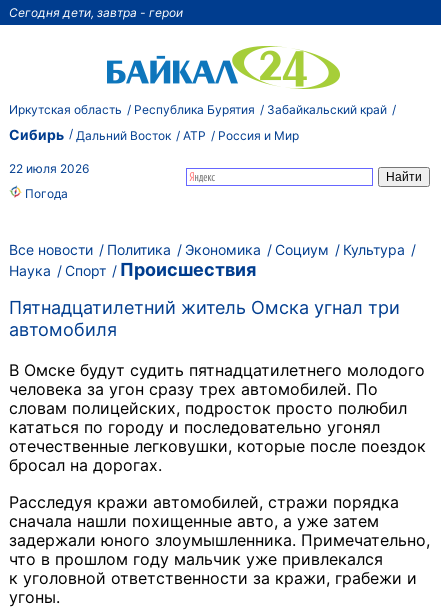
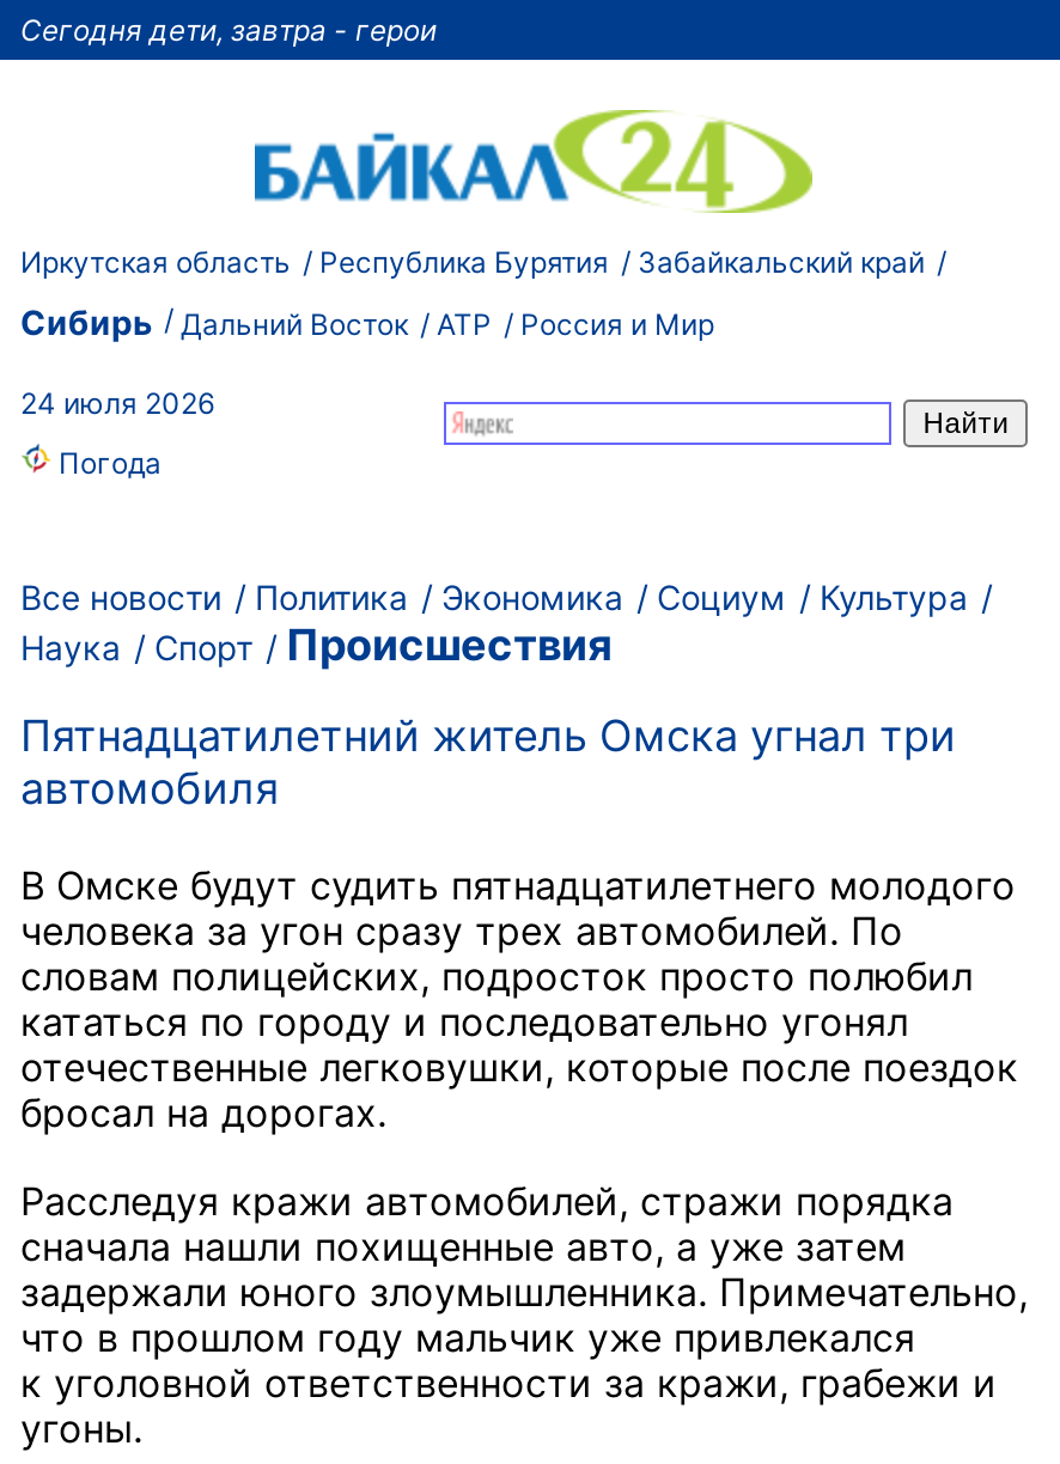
- 22 июля 2026
+ 24 июля 2026
